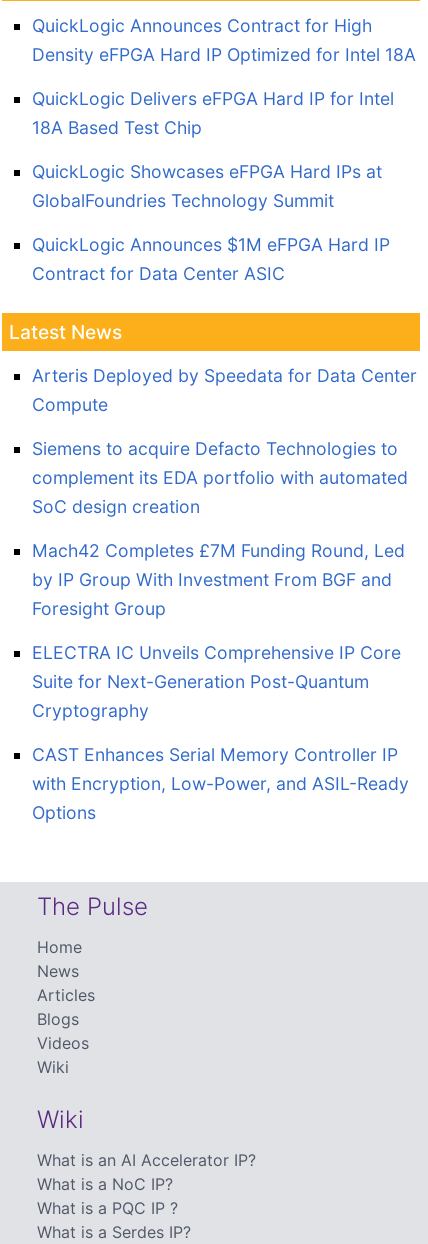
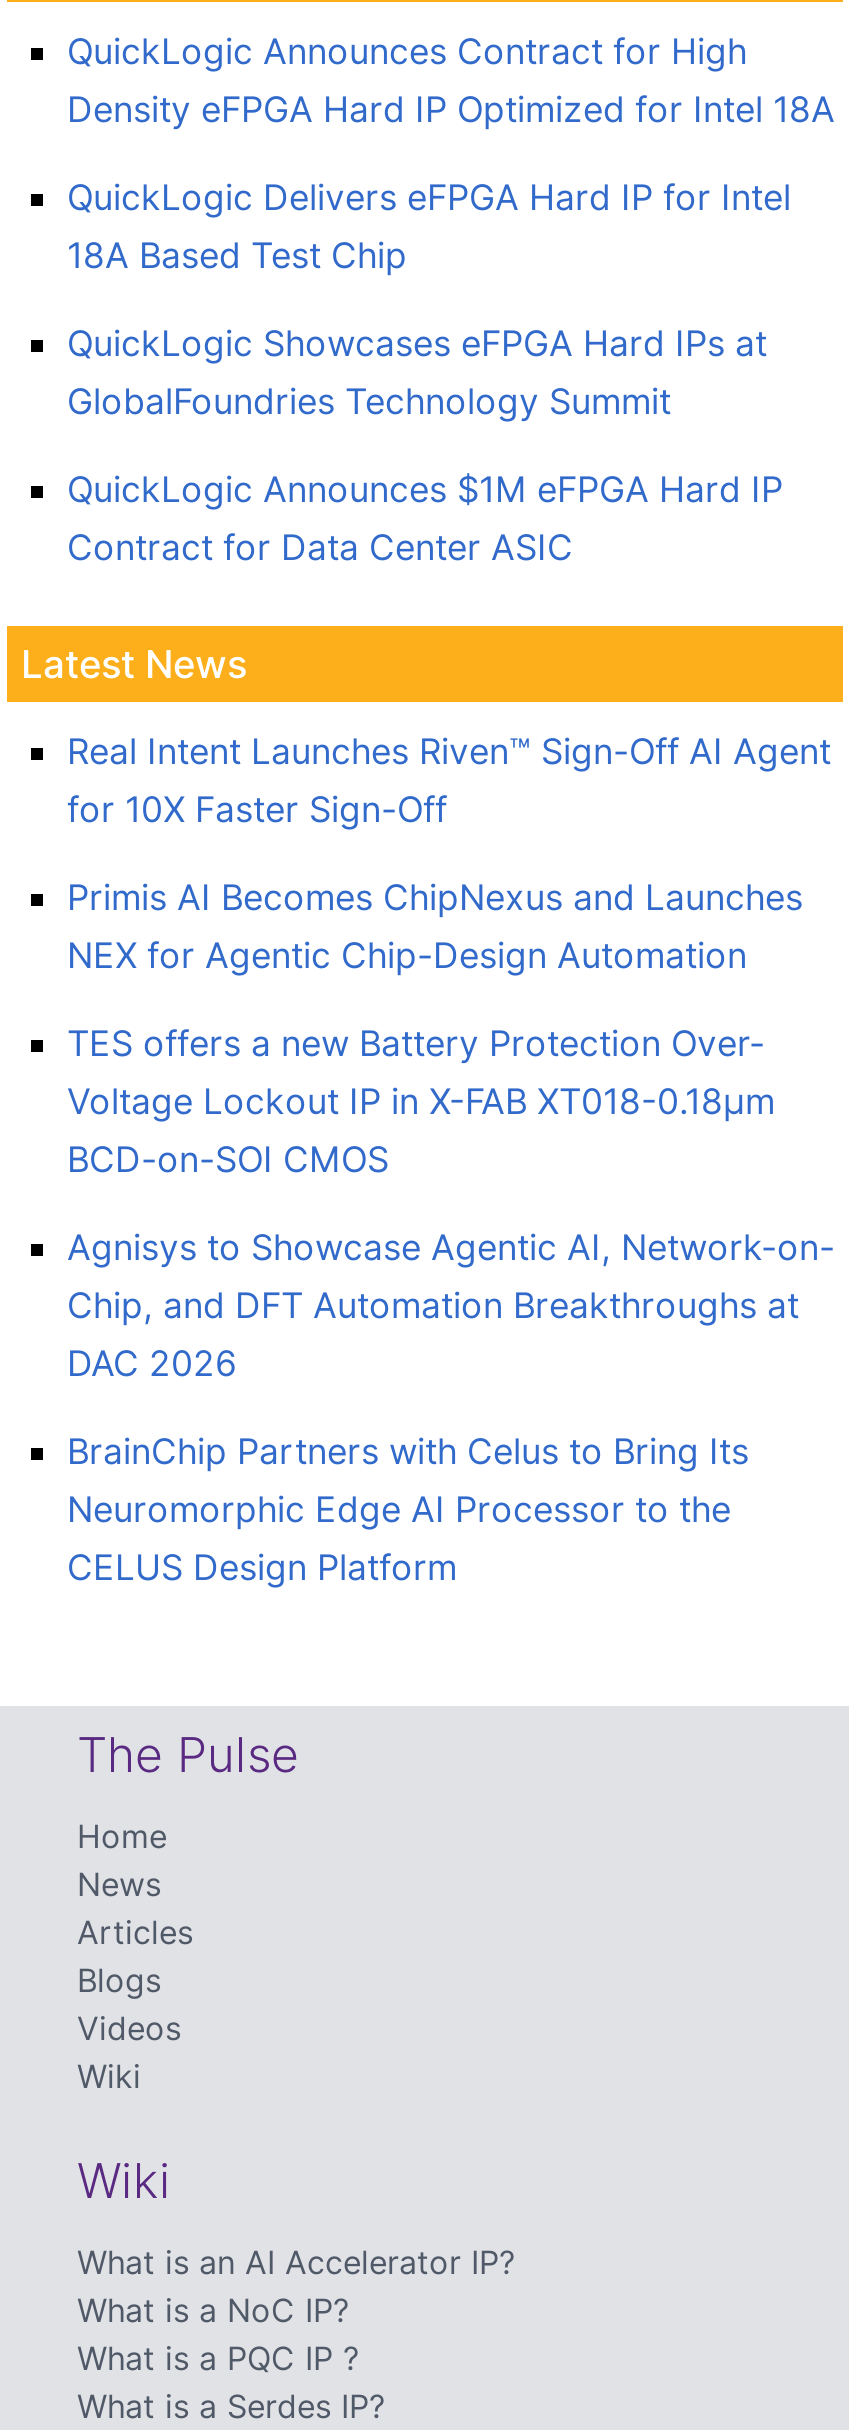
- Arteris Deployed by Speedata for Data Center
- Compute
+ Real Intent Launches Riven™ Sign-Off AI Agent
+ for 10X Faster Sign-Off

- Siemens to acquire Defacto Technologies to
- complement its EDA portfolio with automated
- SoC design creation
+ Primis AI Becomes ChipNexus and Launches
+ NEX for Agentic Chip-Design Automation

- Mach42 Completes £7M Funding Round, Led
- by IP Group With Investment From BGF and
- Foresight Group
+ TES offers a new Battery Protection Over-
+ Voltage Lockout IP in X-FAB XT018-0.18µm
+ BCD-on-SOI CMOS

- ELECTRA IC Unveils Comprehensive IP Core
- Suite for Next-Generation Post-Quantum
- Cryptography
+ Agnisys to Showcase Agentic AI, Network-on-
+ Chip, and DFT Automation Breakthroughs at
+ DAC 2026

- CAST Enhances Serial Memory Controller IP
- with Encryption, Low-Power, and ASIL-Ready
- Options
+ BrainChip Partners with Celus to Bring Its
+ Neuromorphic Edge AI Processor to the
+ CELUS Design Platform
